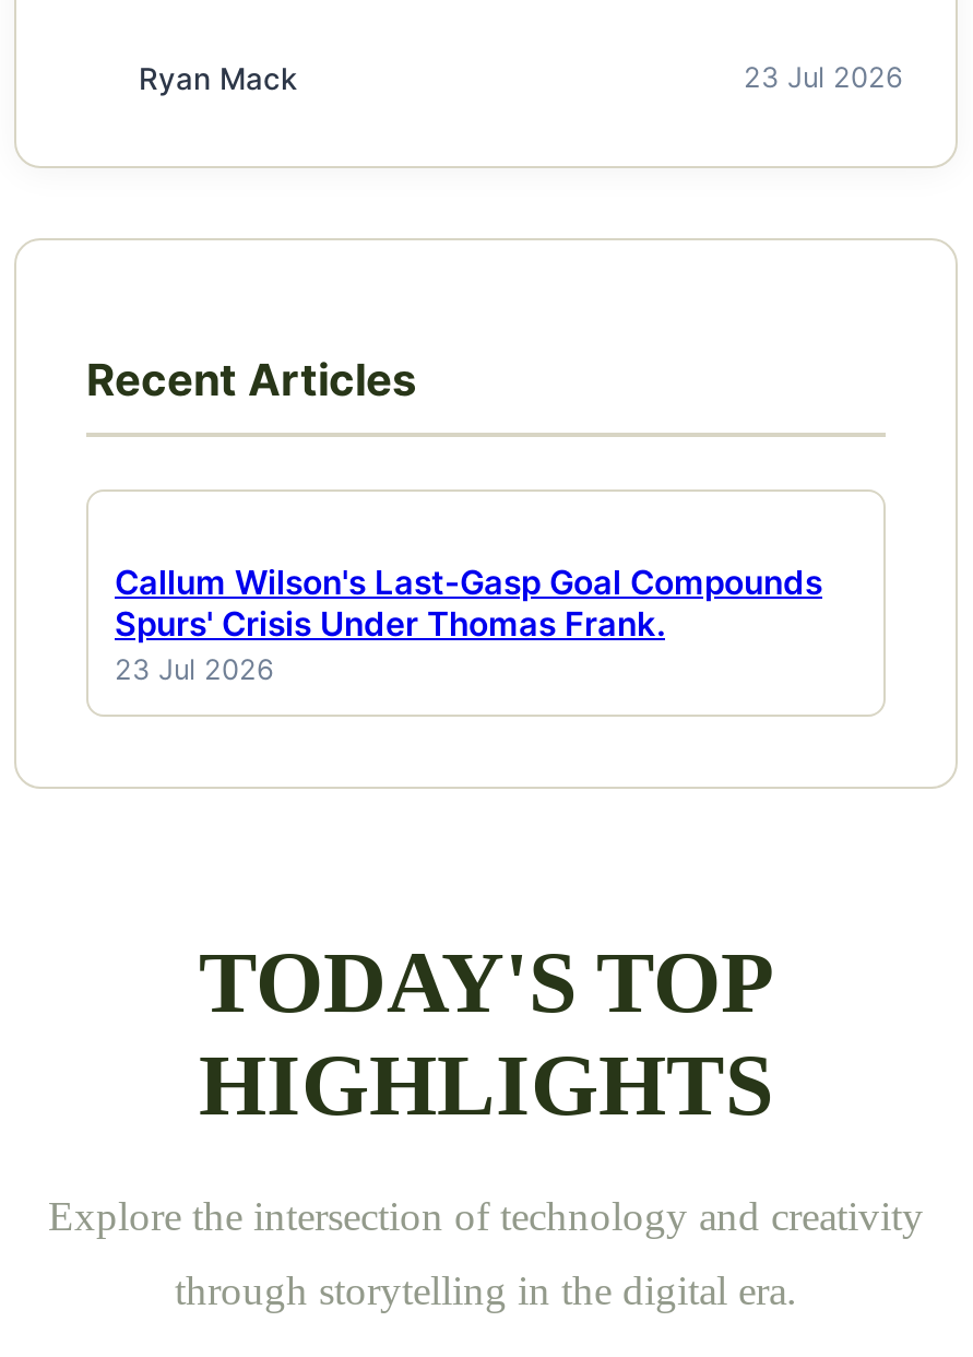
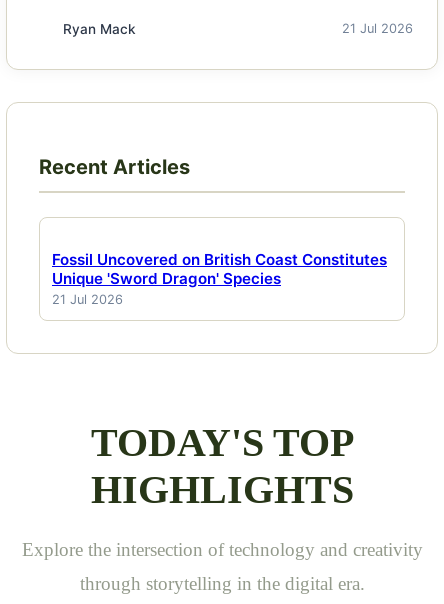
- 23 Jul 2026
+ 21 Jul 2026

- Callum Wilson's Last-Gasp Goal Compounds
- Spurs' Crisis Under Thomas Frank.
- 23 Jul 2026
+ Fossil Uncovered on British Coast Constitutes
+ Unique 'Sword Dragon' Species
+ 21 Jul 2026
